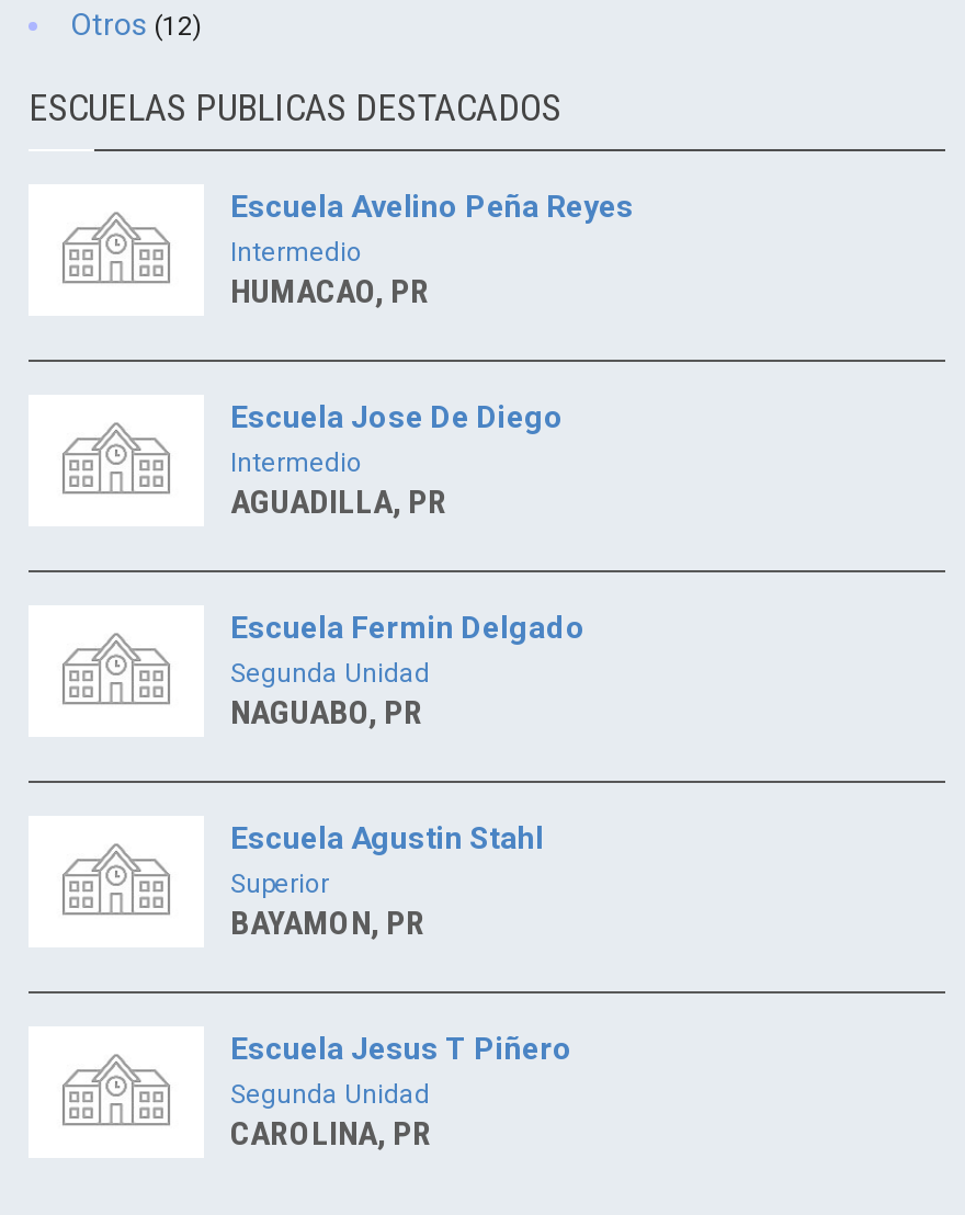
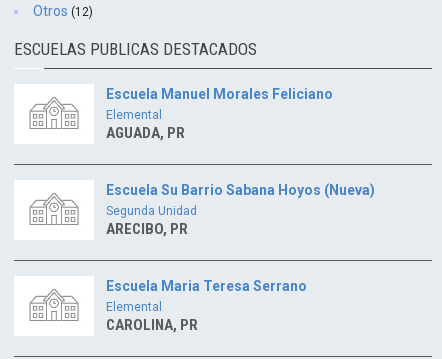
- Escuela Avelino Peña Reyes
- Intermedio
- HUMACAO, PR
- Escuela Jose De Diego
- Intermedio
- AGUADILLA, PR
- Escuela Fermin Delgado
+ Escuela Manuel Morales Feliciano
+ Elemental
+ AGUADA, PR
+ Escuela Su Barrio Sabana Hoyos (Nueva)

- NAGUABO, PR
- Escuela Agustin Stahl
- Superior
- BAYAMON, PR
- Escuela Jesus T Piñero
- Segunda Unidad
+ ARECIBO, PR
+ Escuela Maria Teresa Serrano
+ Elemental
